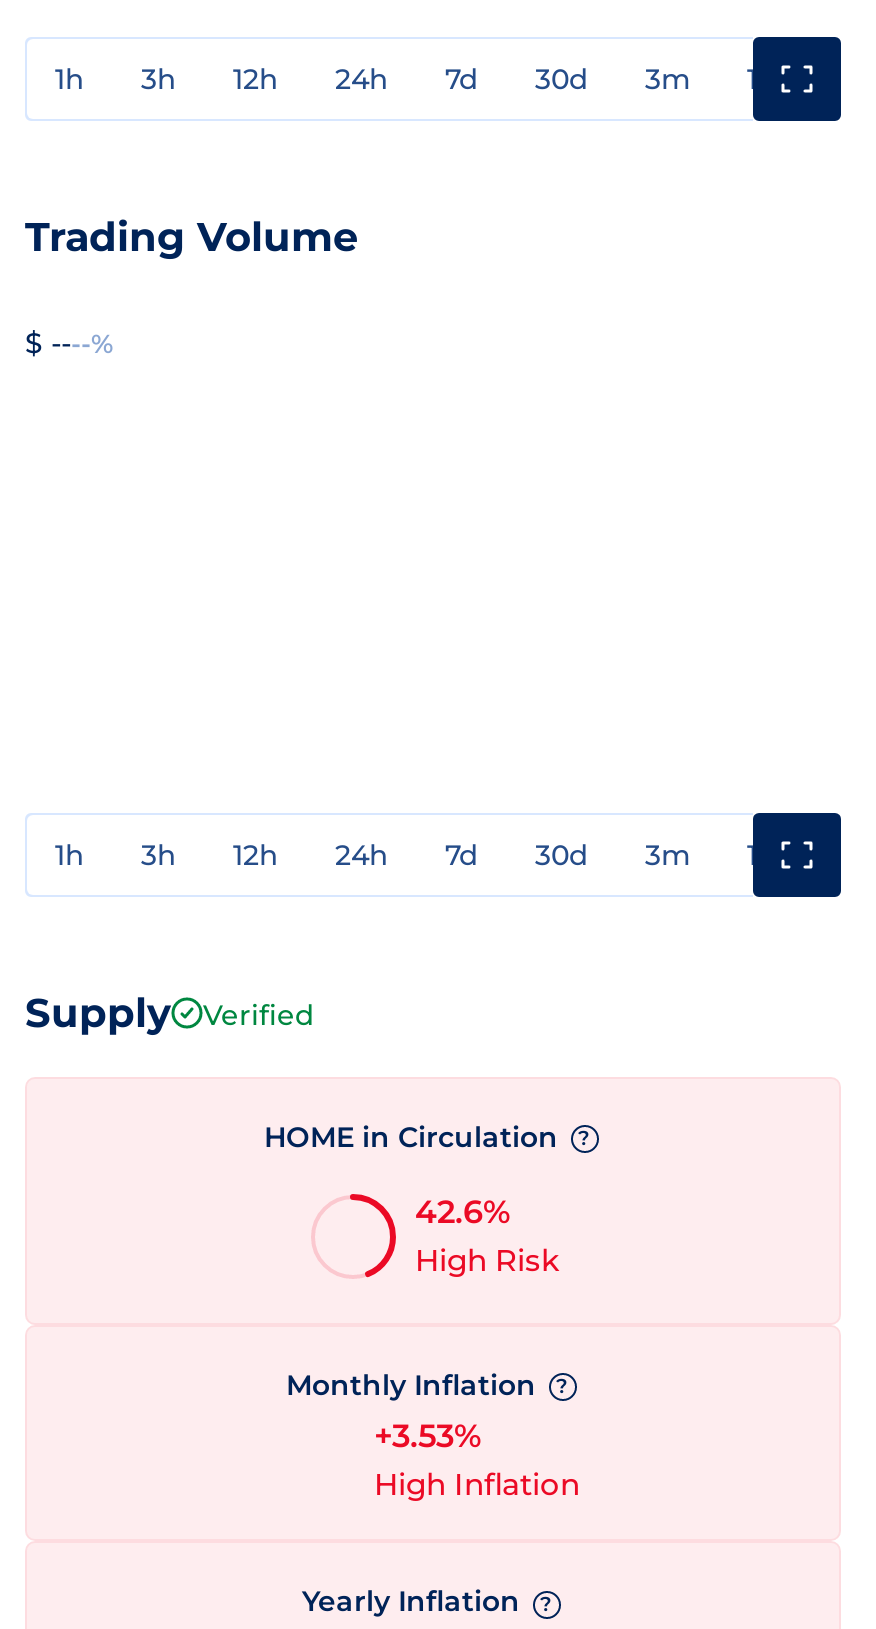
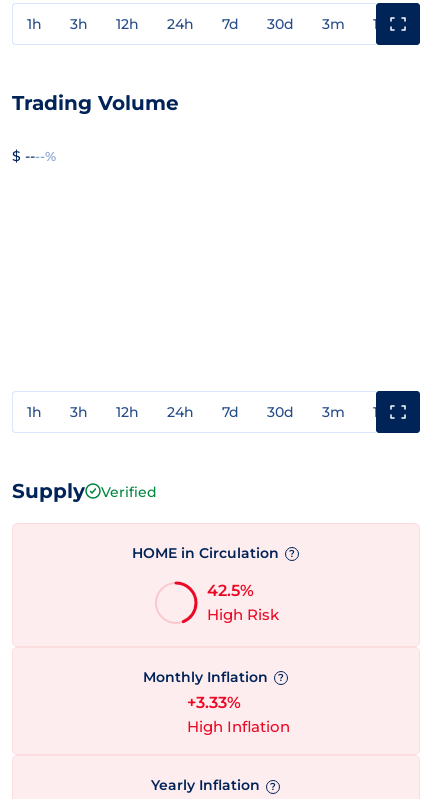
- 42.6%
+ 42.5%

- +3.53%
+ +3.33%
